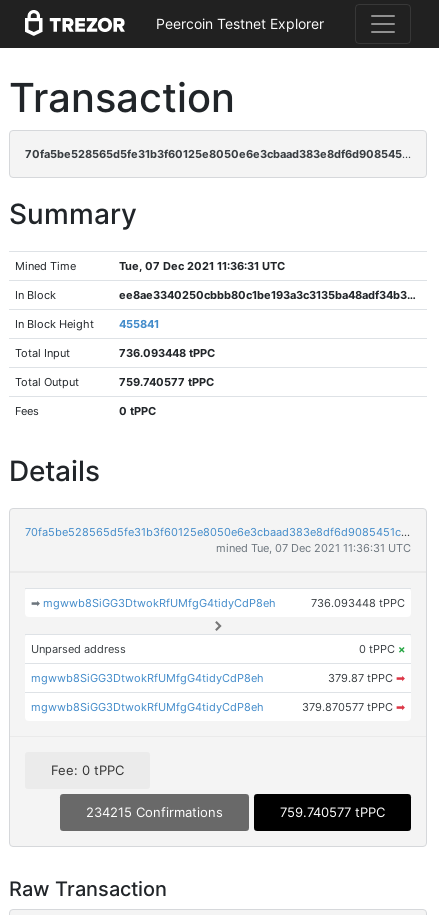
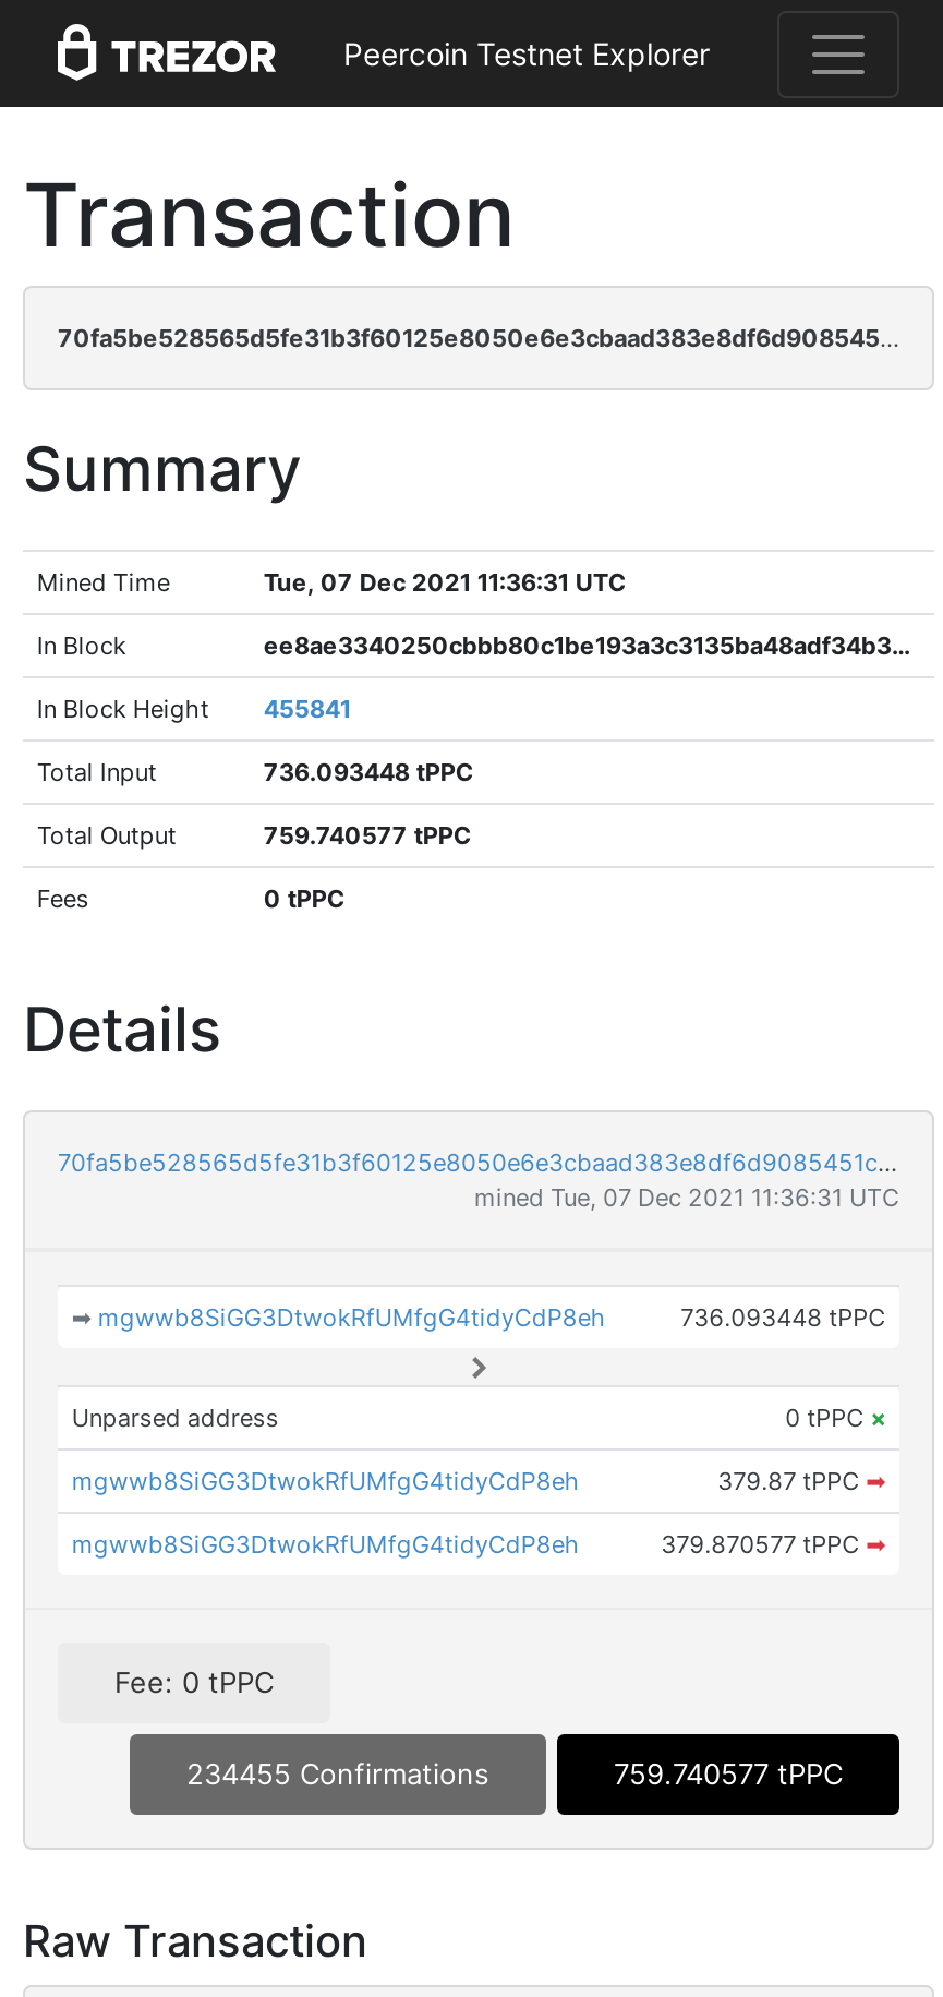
- 234215 Confirmations
+ 234455 Confirmations
